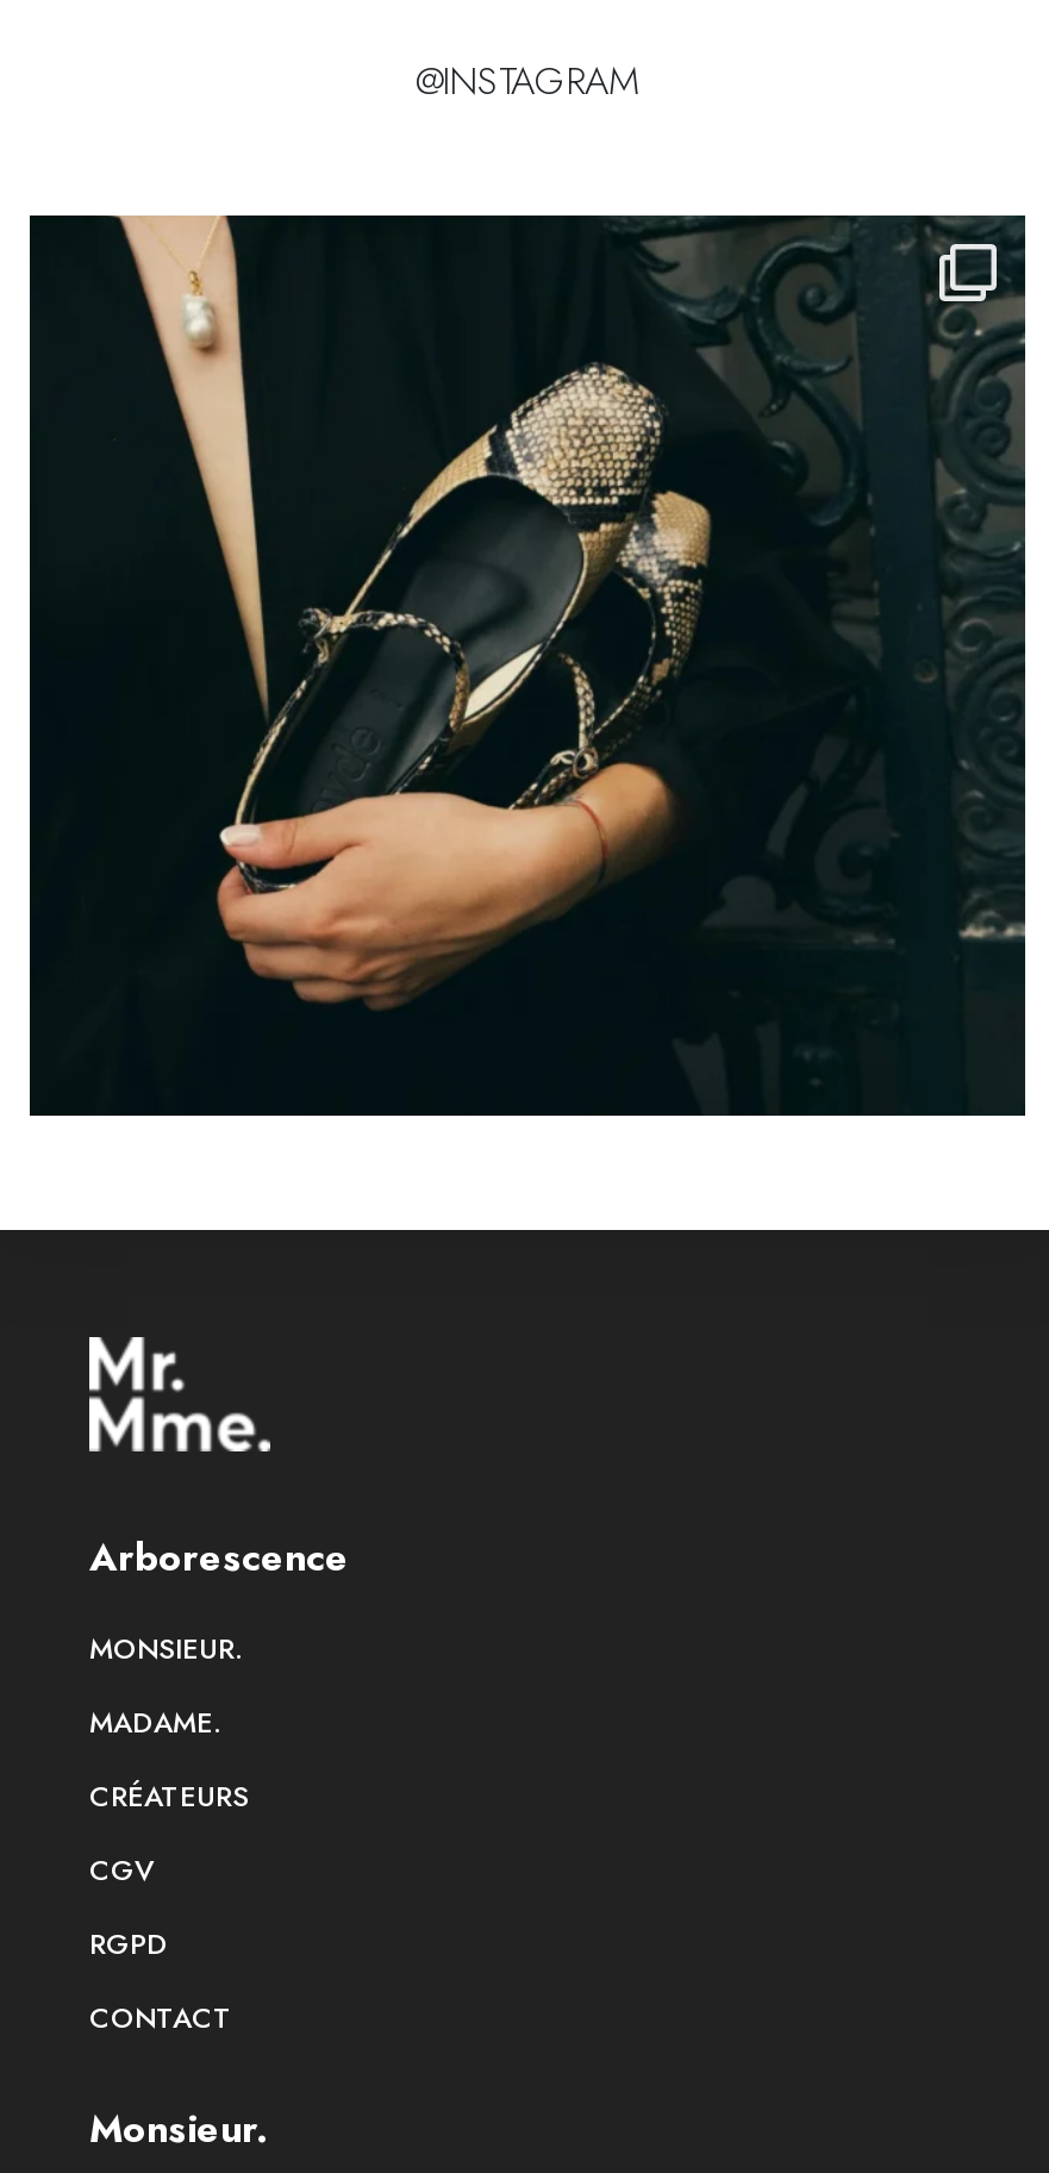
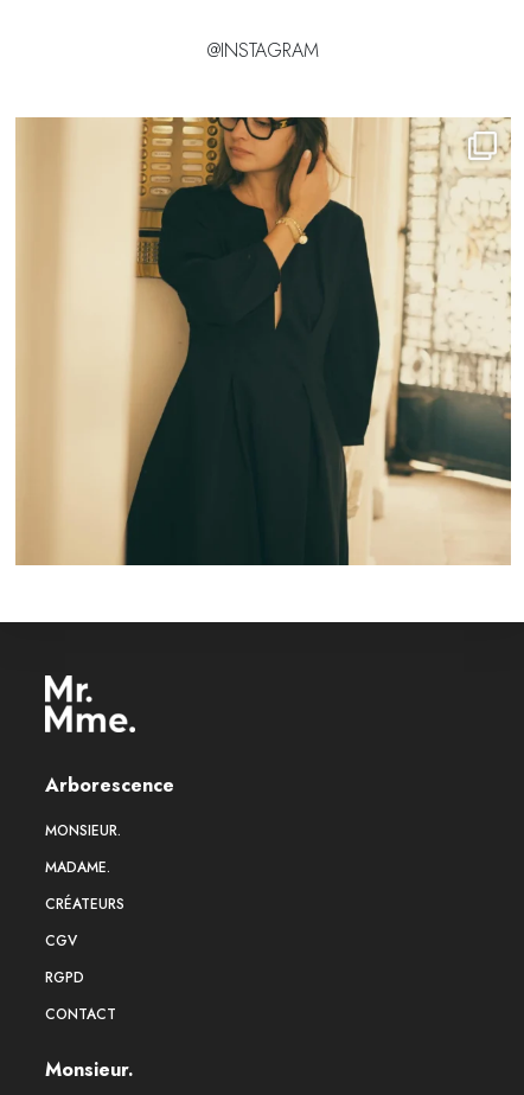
- [image]
+ [image]
